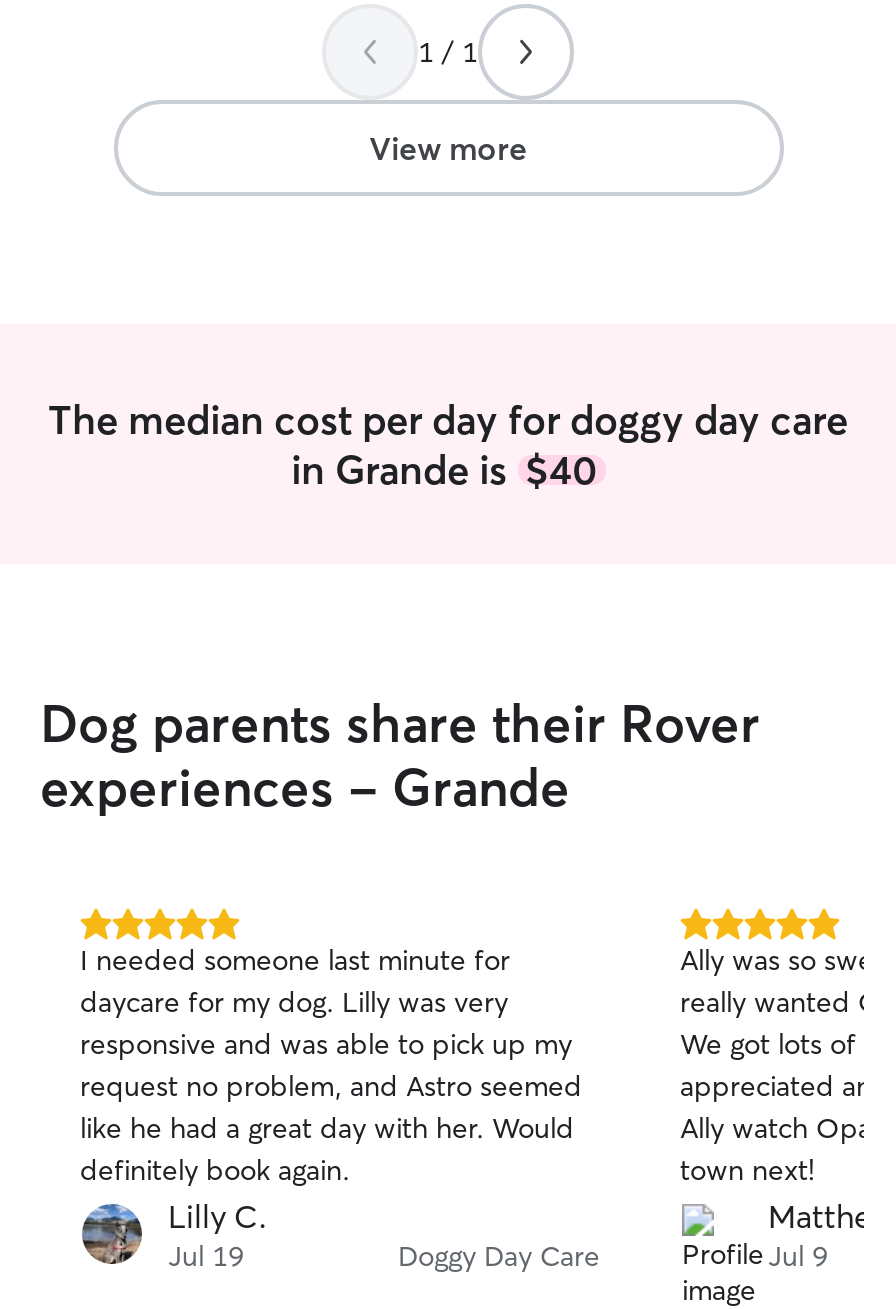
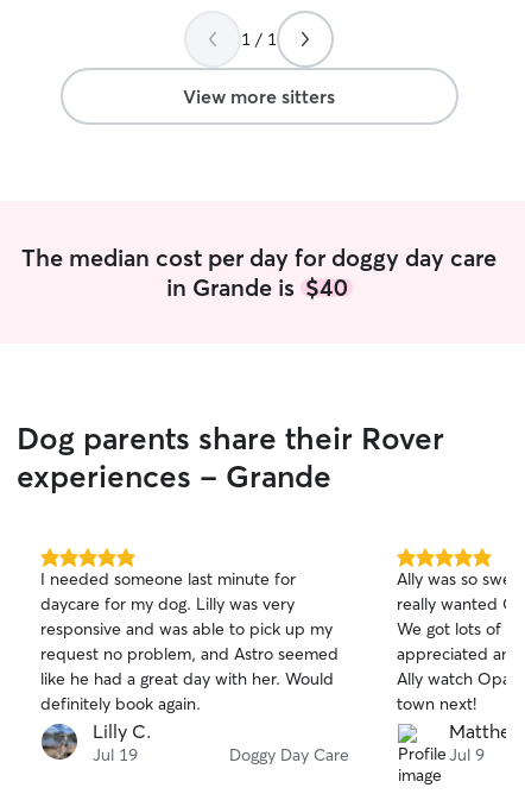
- View more
+ View more sitters
